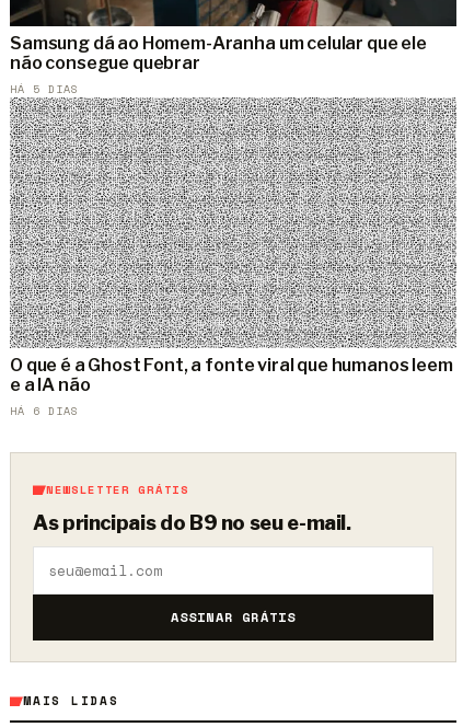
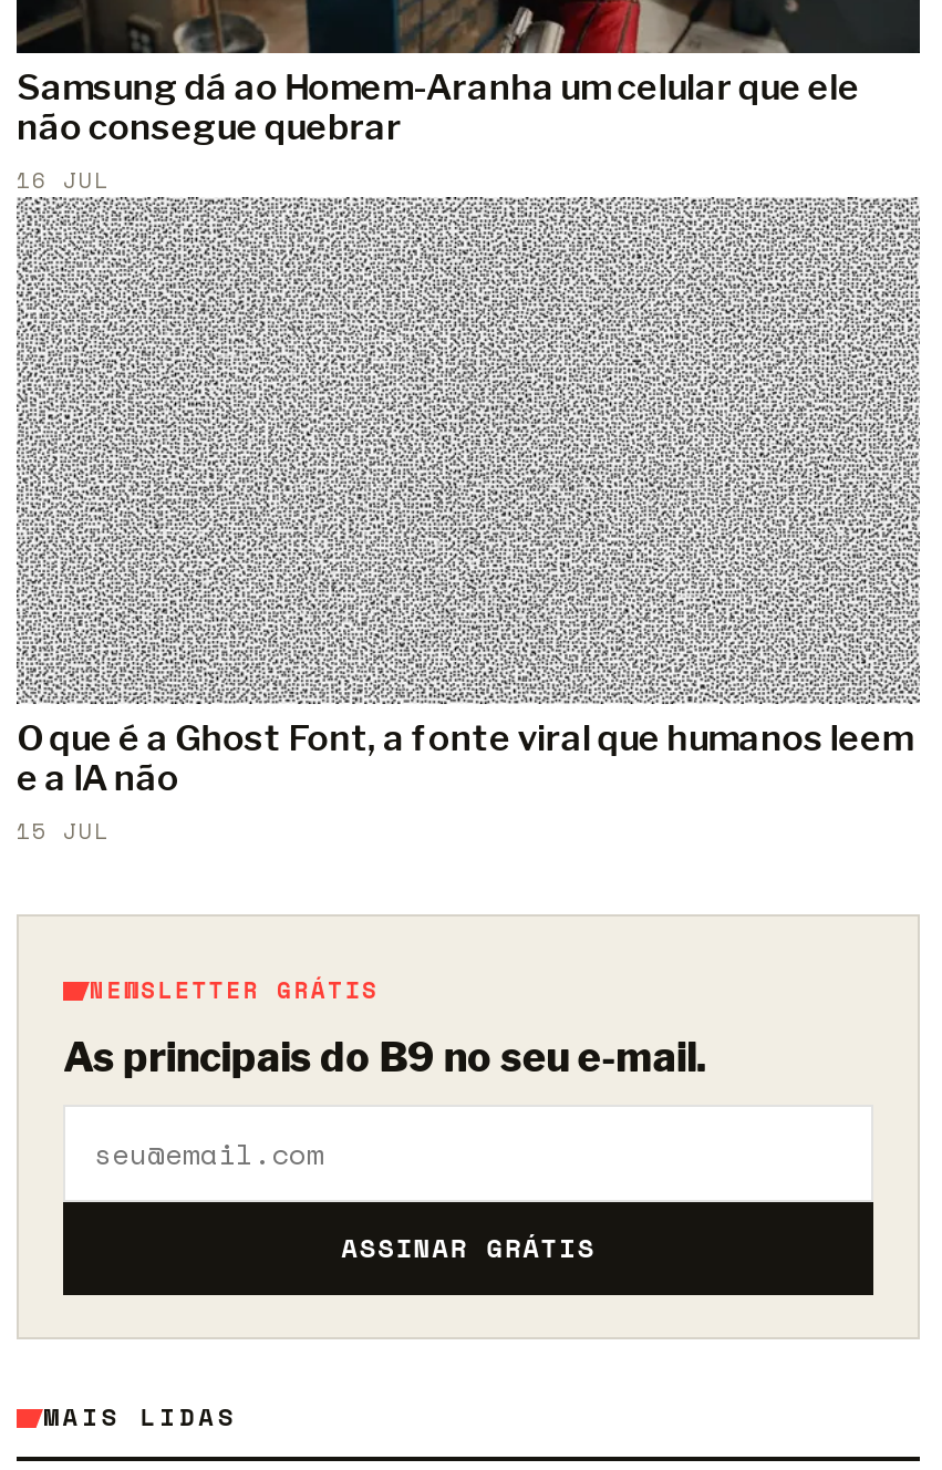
- HÁ 5 DIAS
+ 16 JUL

- HÁ 6 DIAS
+ 15 JUL
